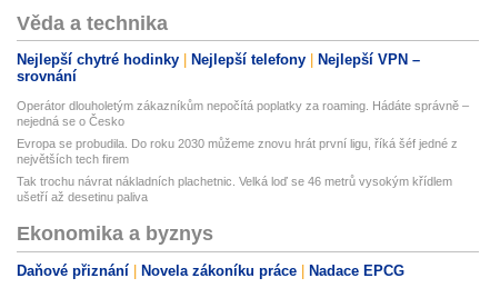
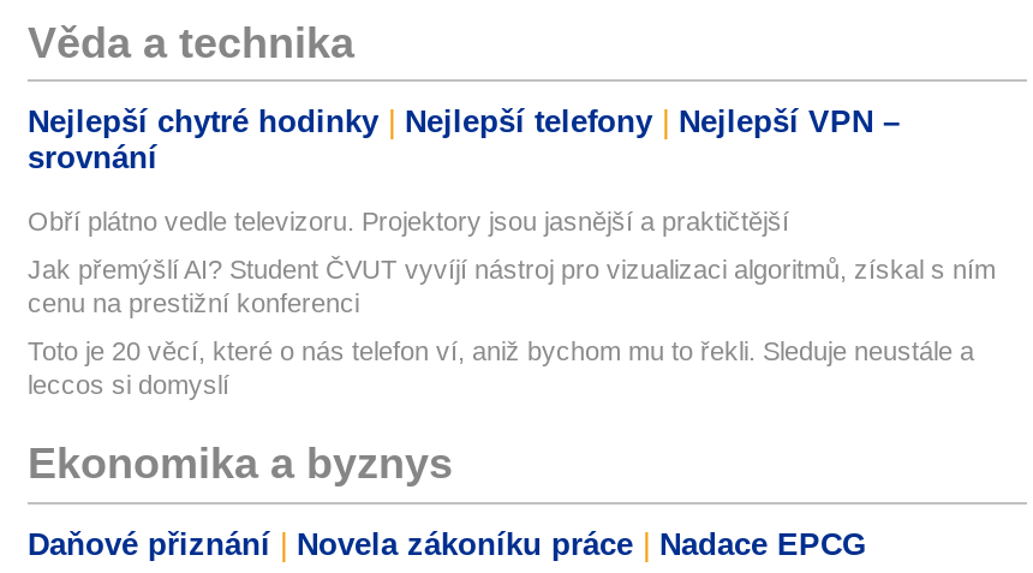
- Operátor dlouholetým zákazníkům nepočítá poplatky za roaming. Hádáte správně –
- nejedná se o Česko
+ Obří plátno vedle televizoru. Projektory jsou jasnější a praktičtější

- Evropa se probudila. Do roku 2030 můžeme znovu hrát první ligu, říká šéf jedné z
- největších tech firem
+ Jak přemýšlí AI? Student ČVUT vyvíjí nástroj pro vizualizaci algoritmů, získal s ním
+ cenu na prestižní konferenci

- Tak trochu návrat nákladních plachetnic. Velká loď se 46 metrů vysokým křídlem
- ušetří až desetinu paliva
+ Toto je 20 věcí, které o nás telefon ví, aniž bychom mu to řekli. Sleduje neustále a
+ leccos si domyslí
